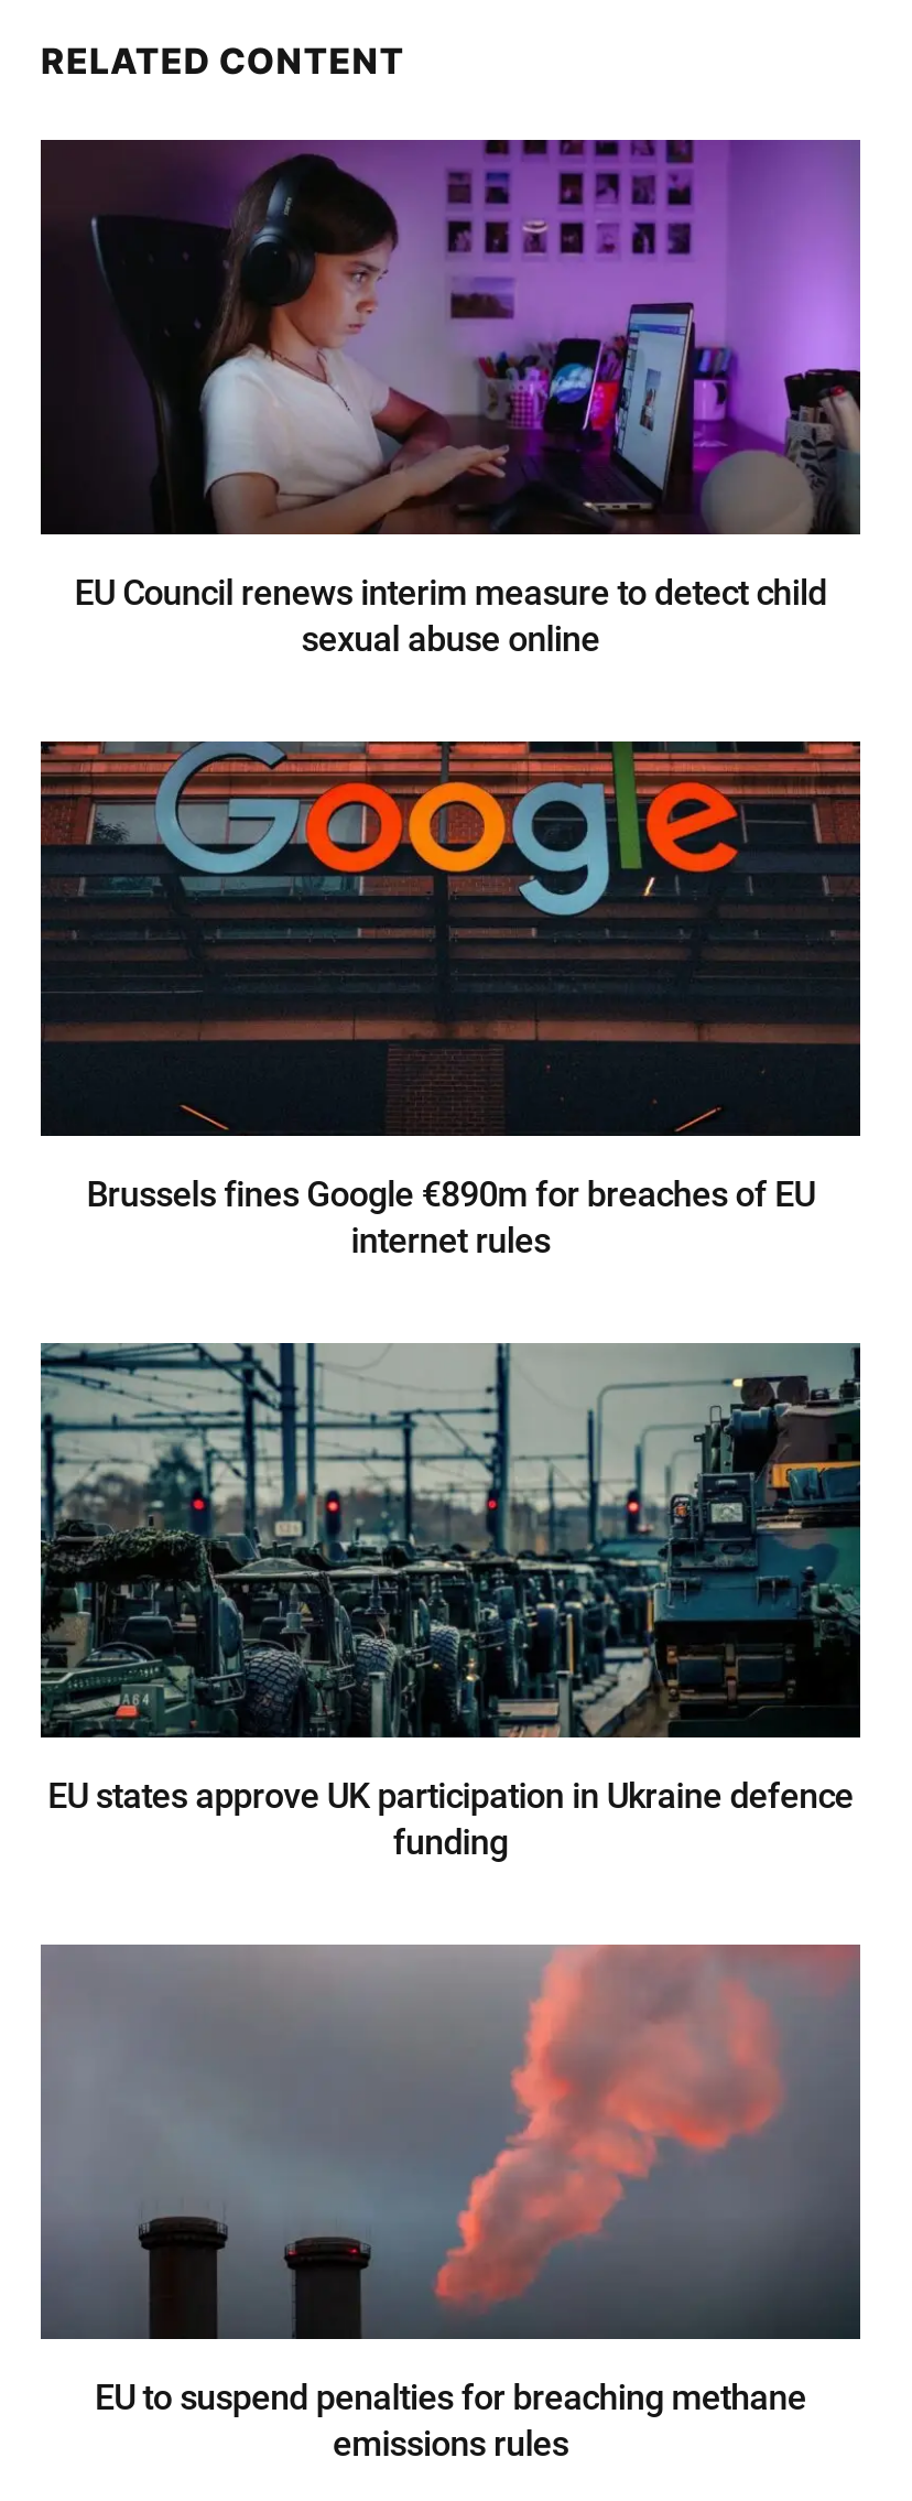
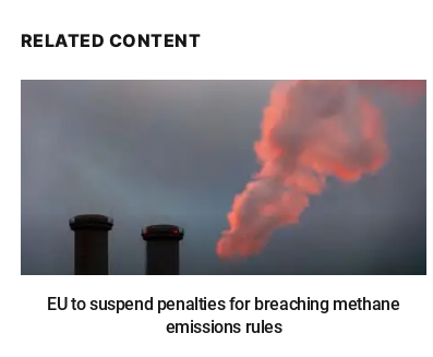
- [image]
- EU Council renews interim measure to detect child
- sexual abuse online

- [image]
- Brussels fines Google €890m for breaches of EU
- internet rules

- [image]
- EU states approve UK participation in Ukraine defence
- funding
